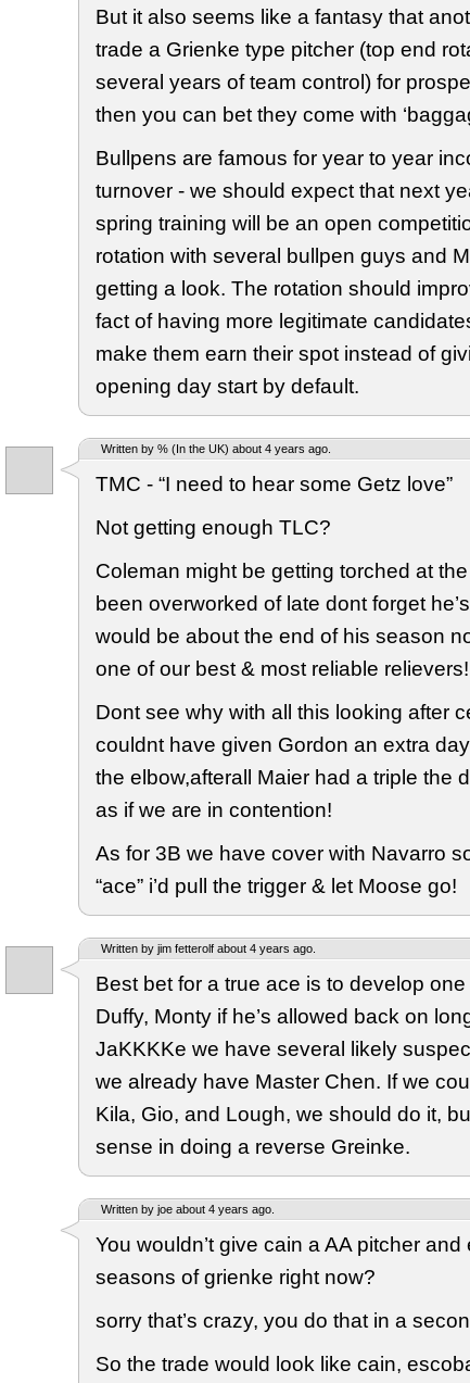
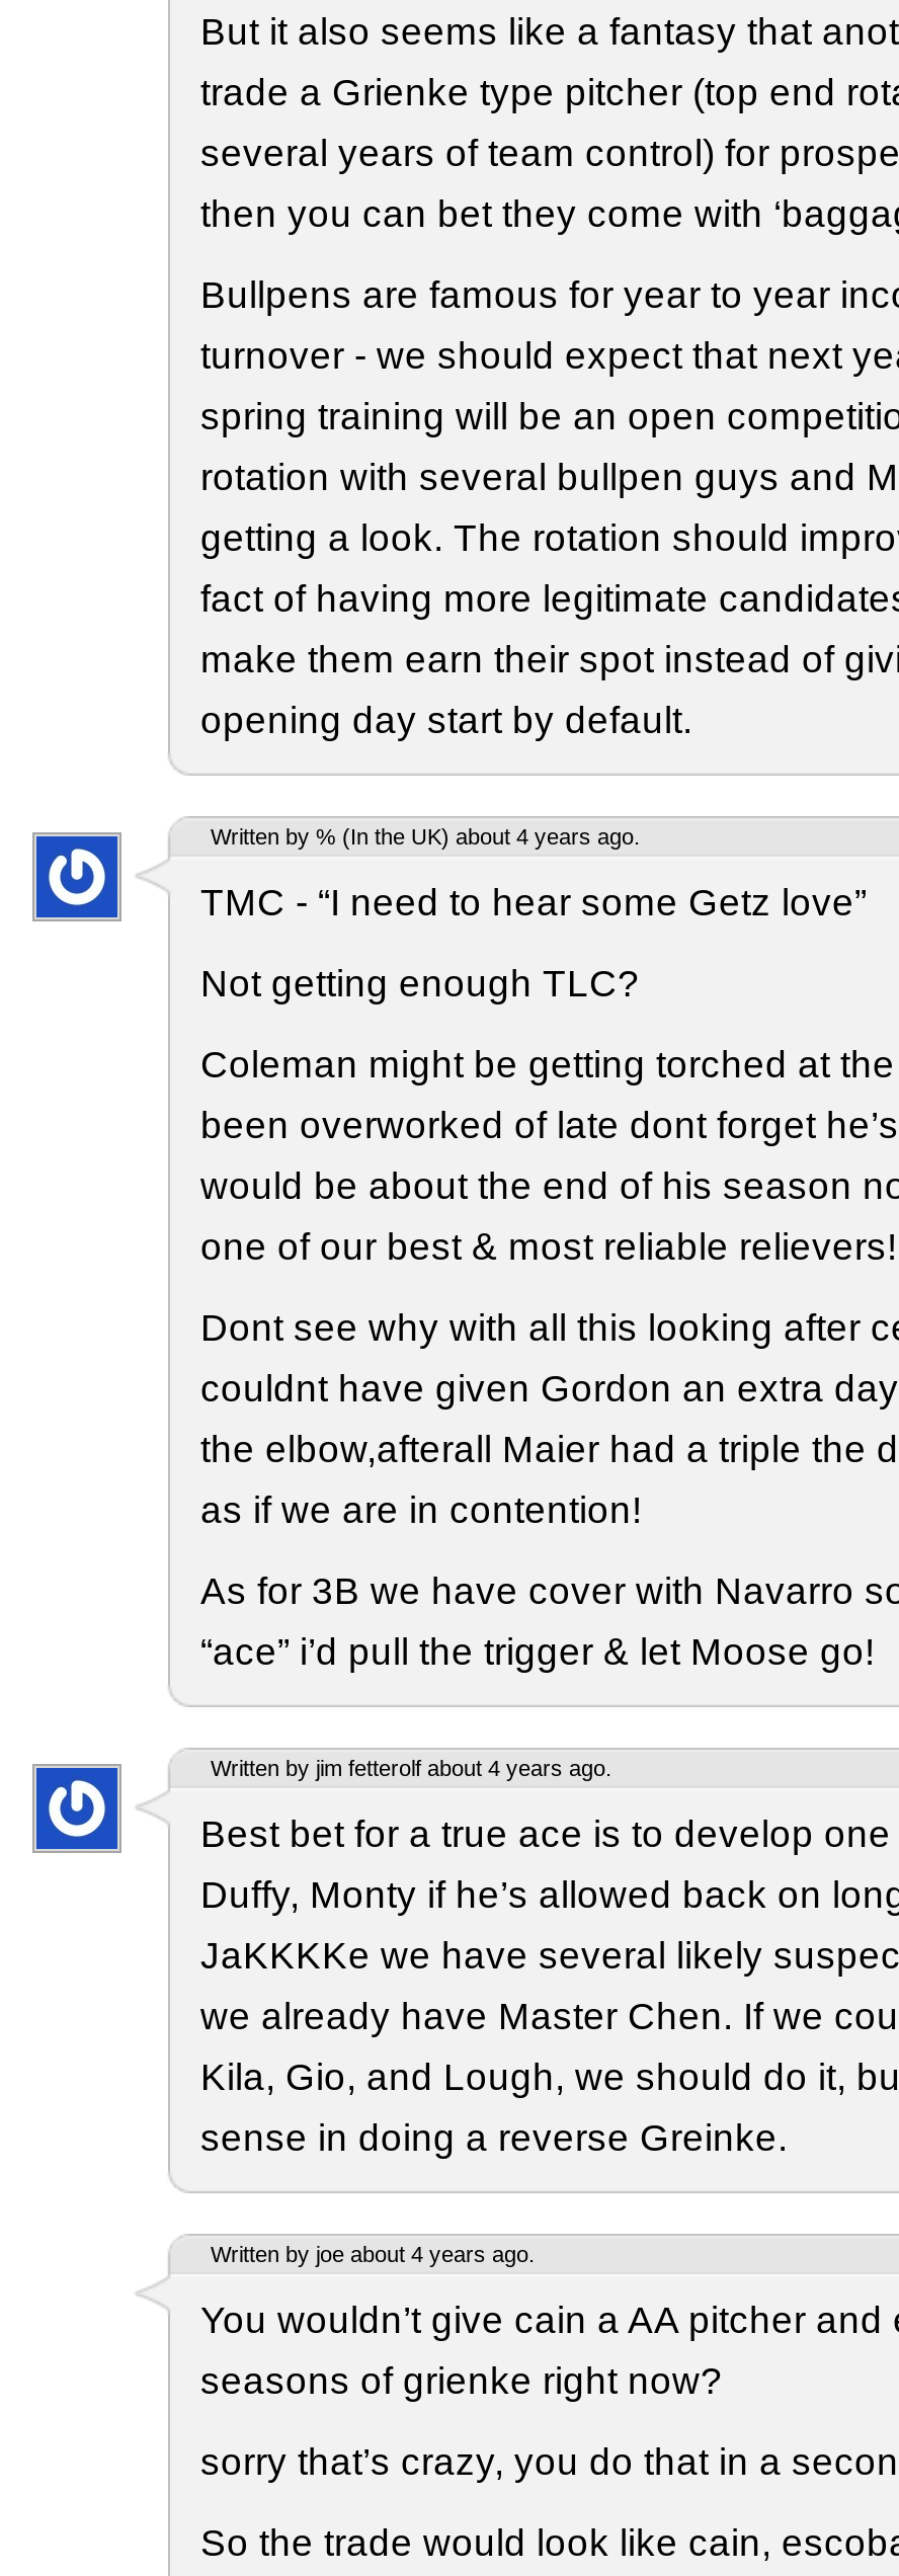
+ [image]

+ [image]
